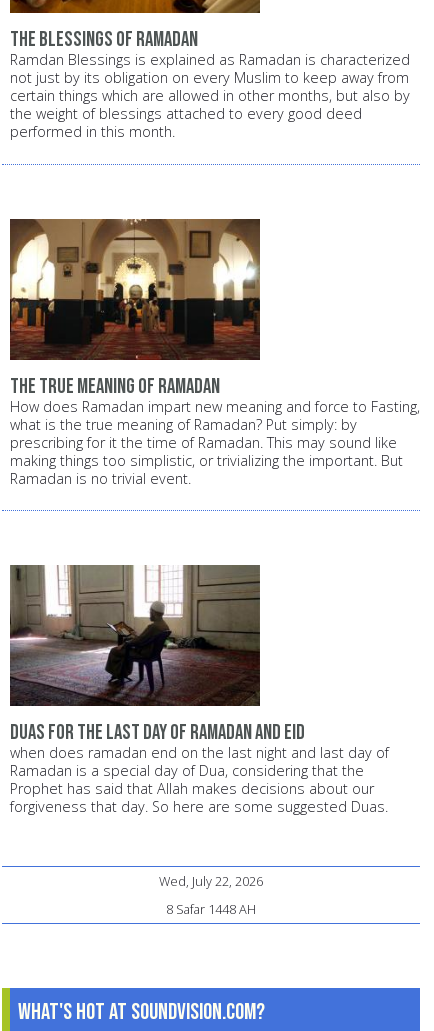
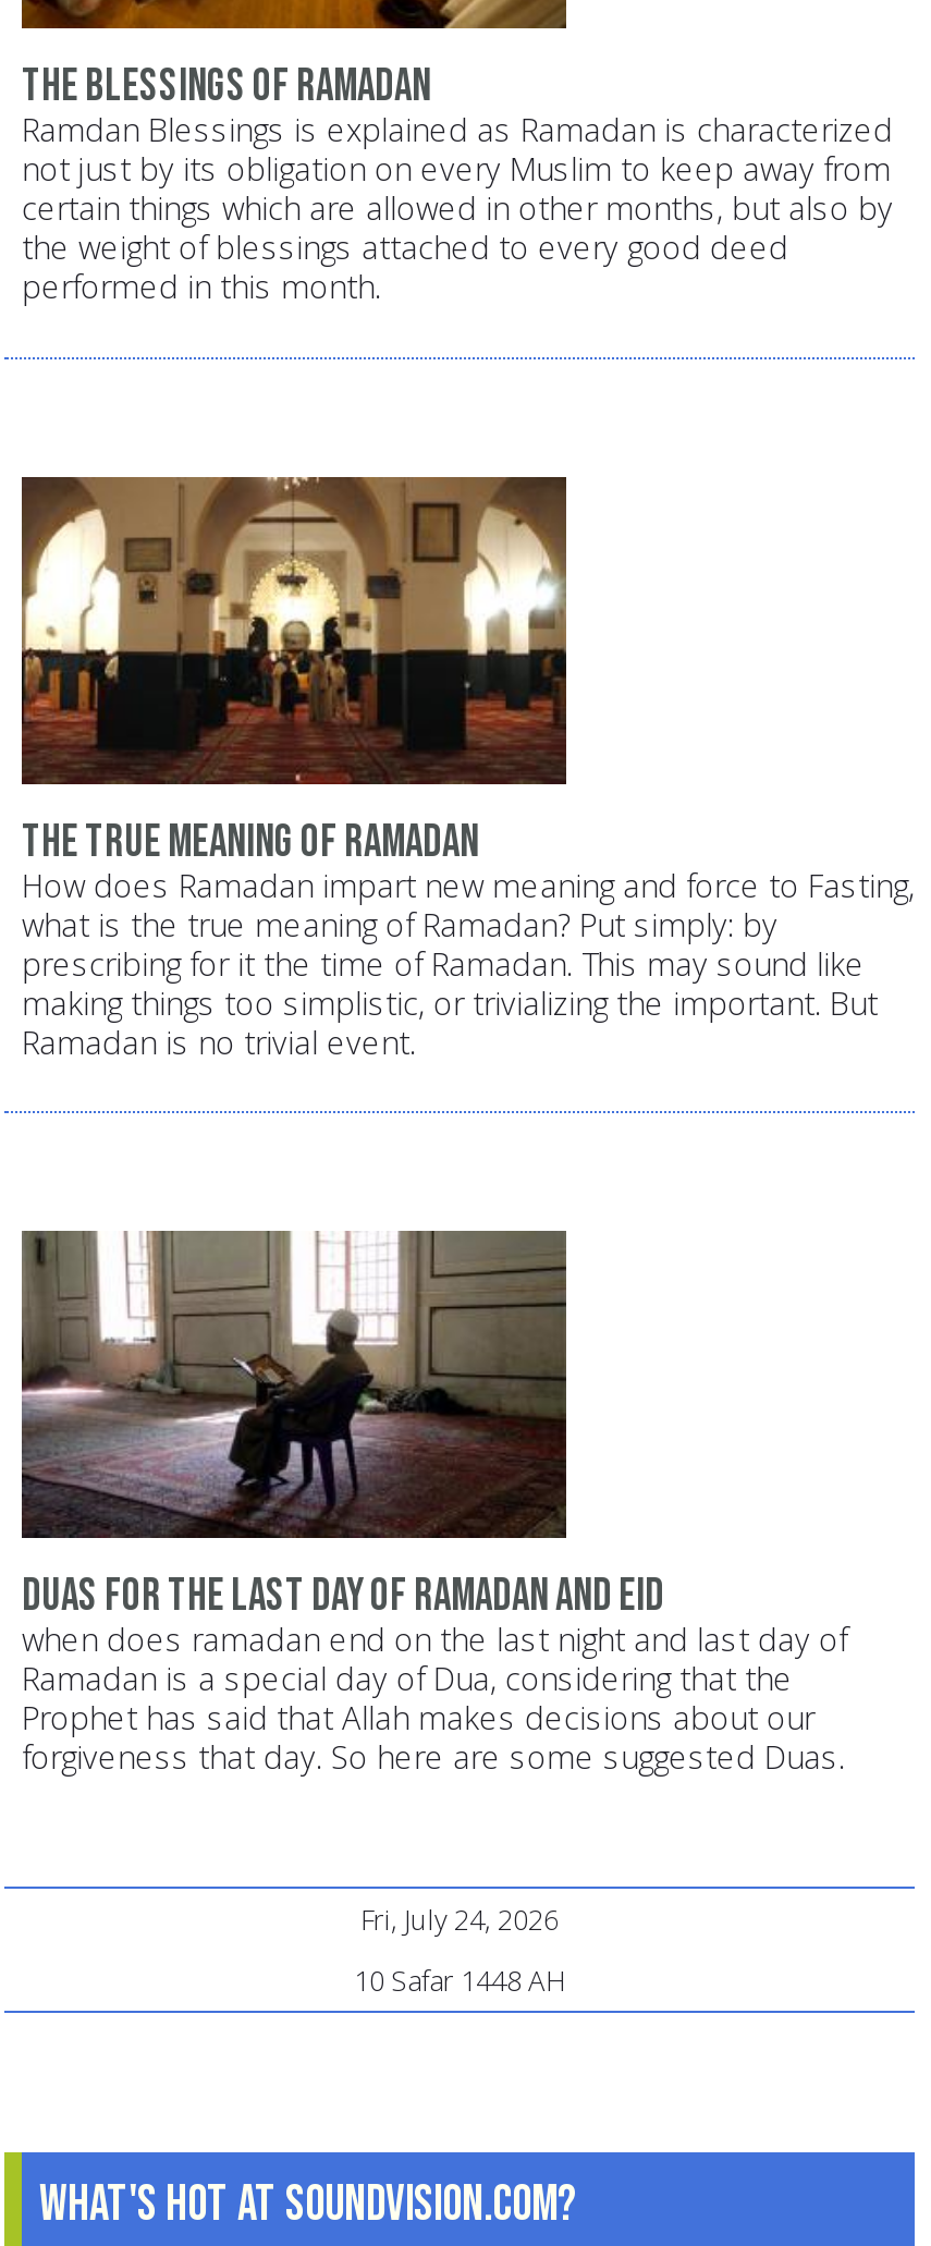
- Wed, July 22, 2026
+ Fri, July 24, 2026

- 8 Safar 1448 AH
+ 10 Safar 1448 AH
